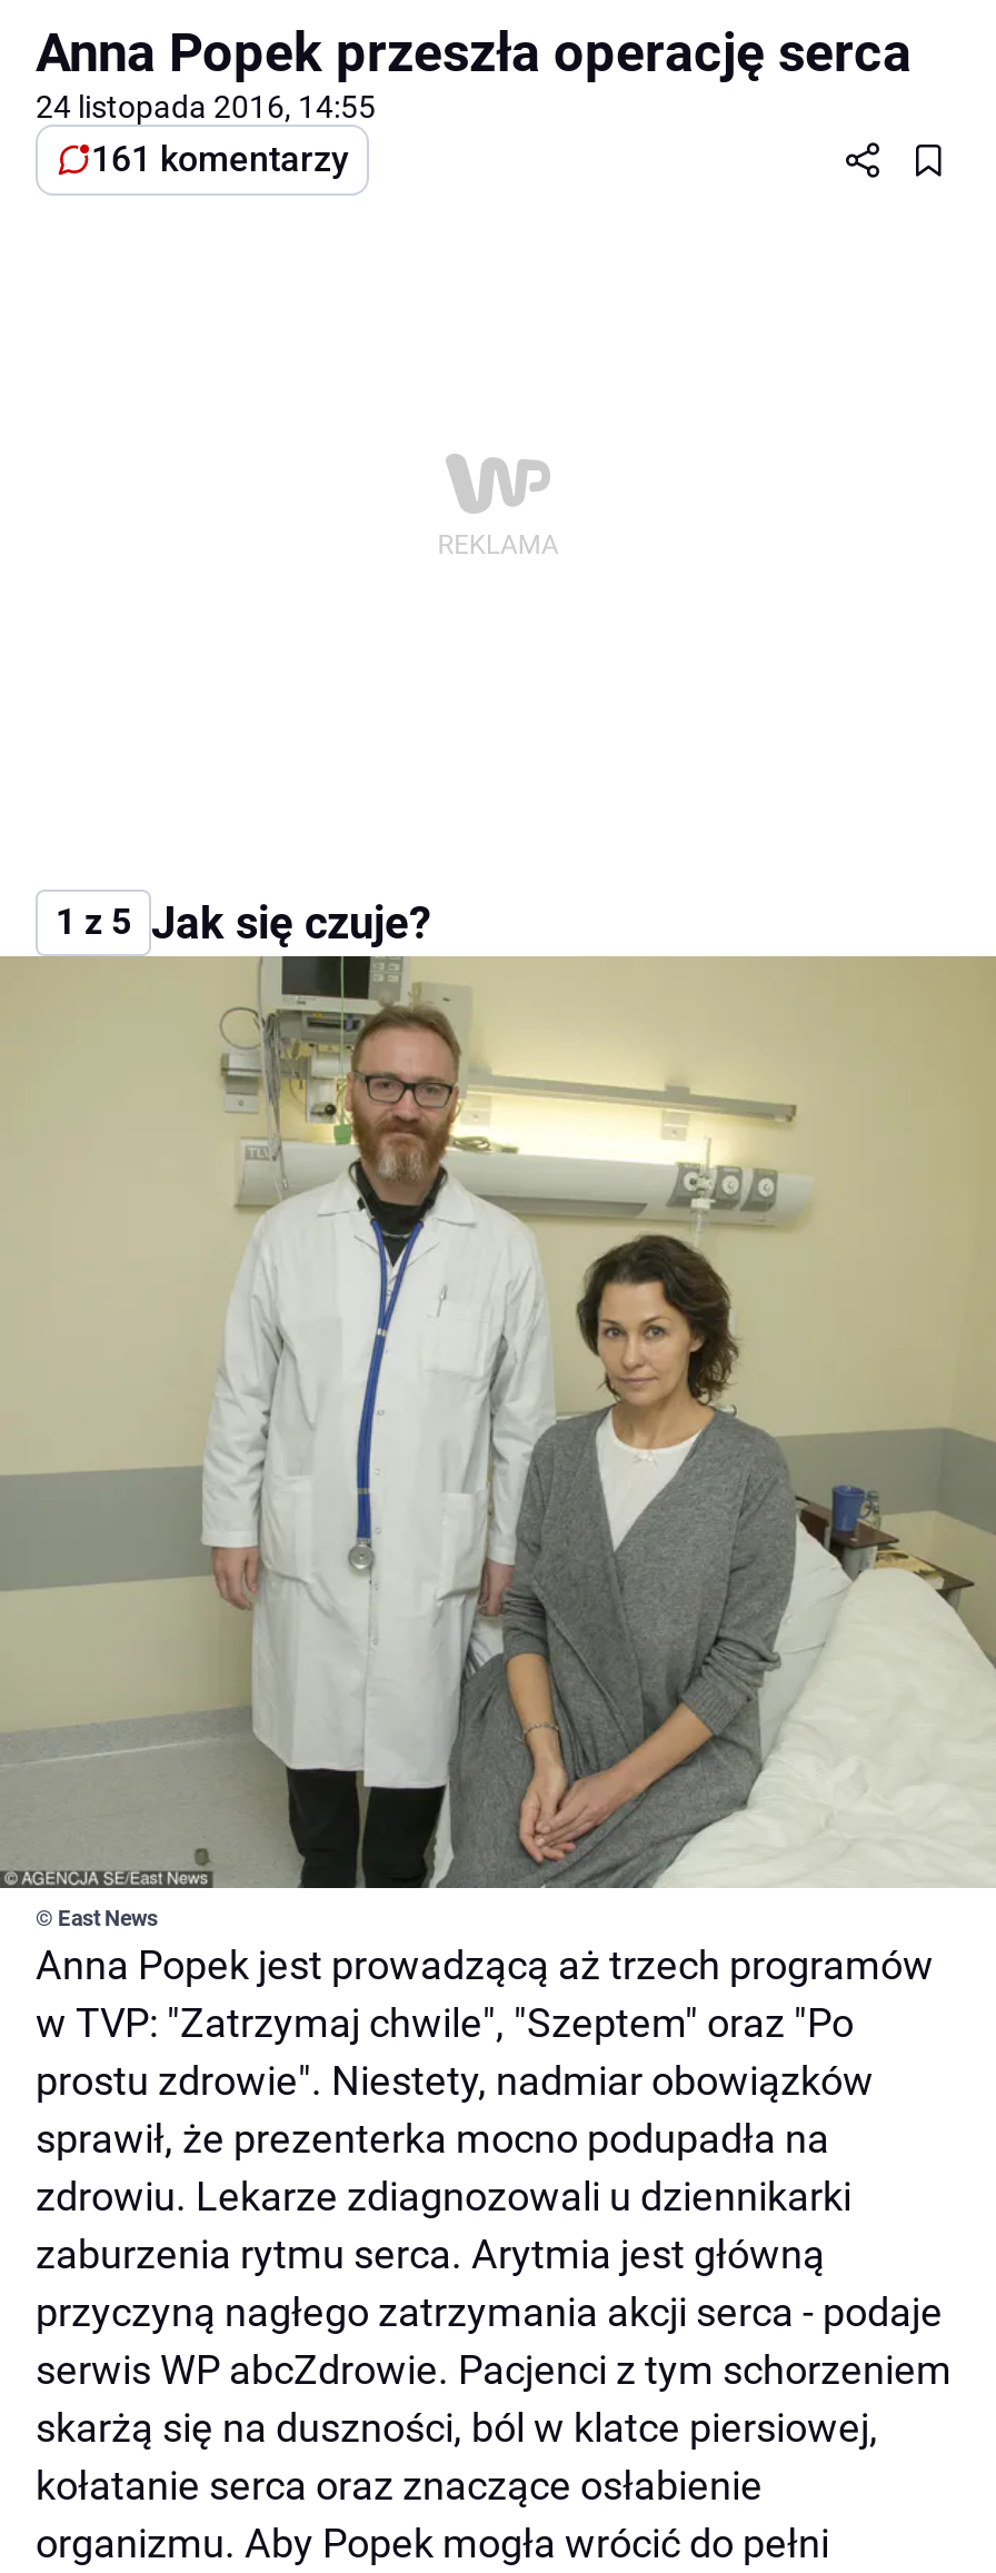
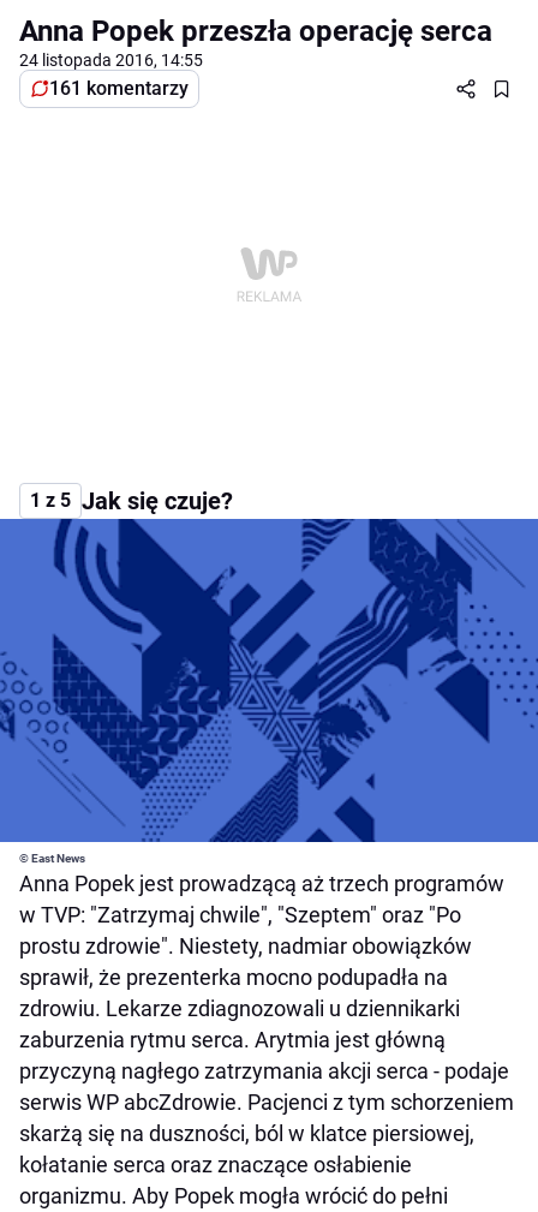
- [image]
+ [image]
